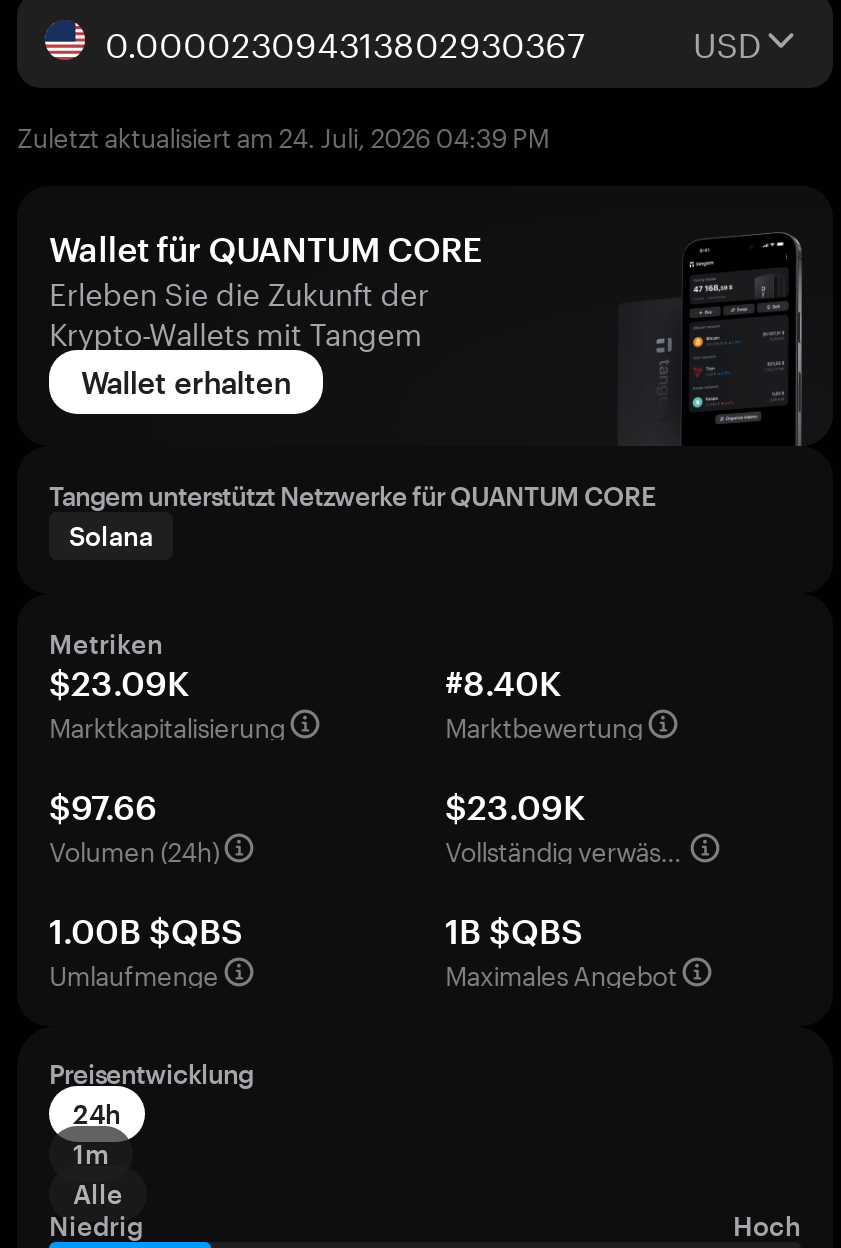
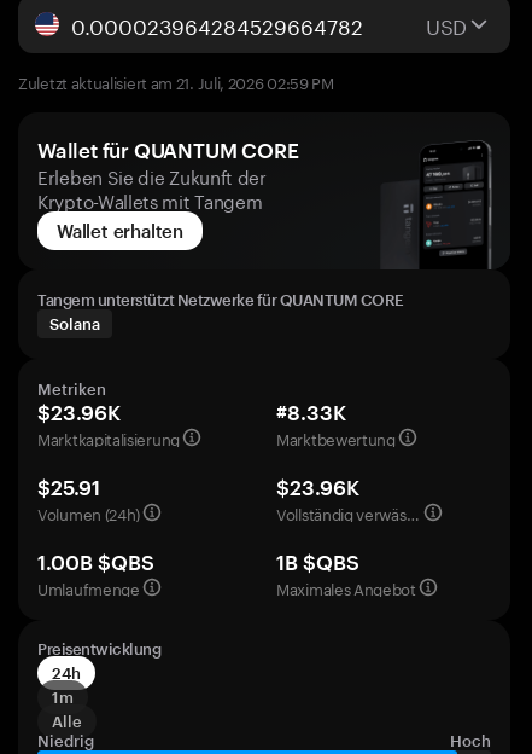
- Zuletzt aktualisiert am 24. Juli, 2026 04:39 PM
+ Zuletzt aktualisiert am 21. Juli, 2026 02:59 PM

- $23.09K
+ $23.96K

- #8.40K
+ #8.33K

- $97.66
+ $25.91

- $23.09K
+ $23.96K
